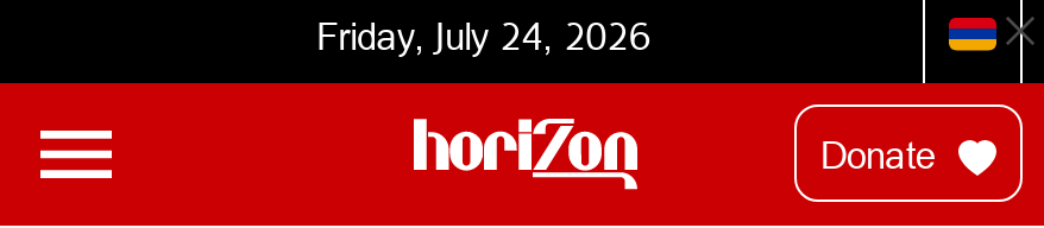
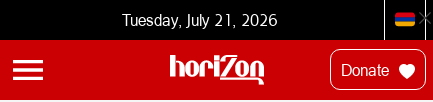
- Friday, July 24, 2026
+ Tuesday, July 21, 2026
